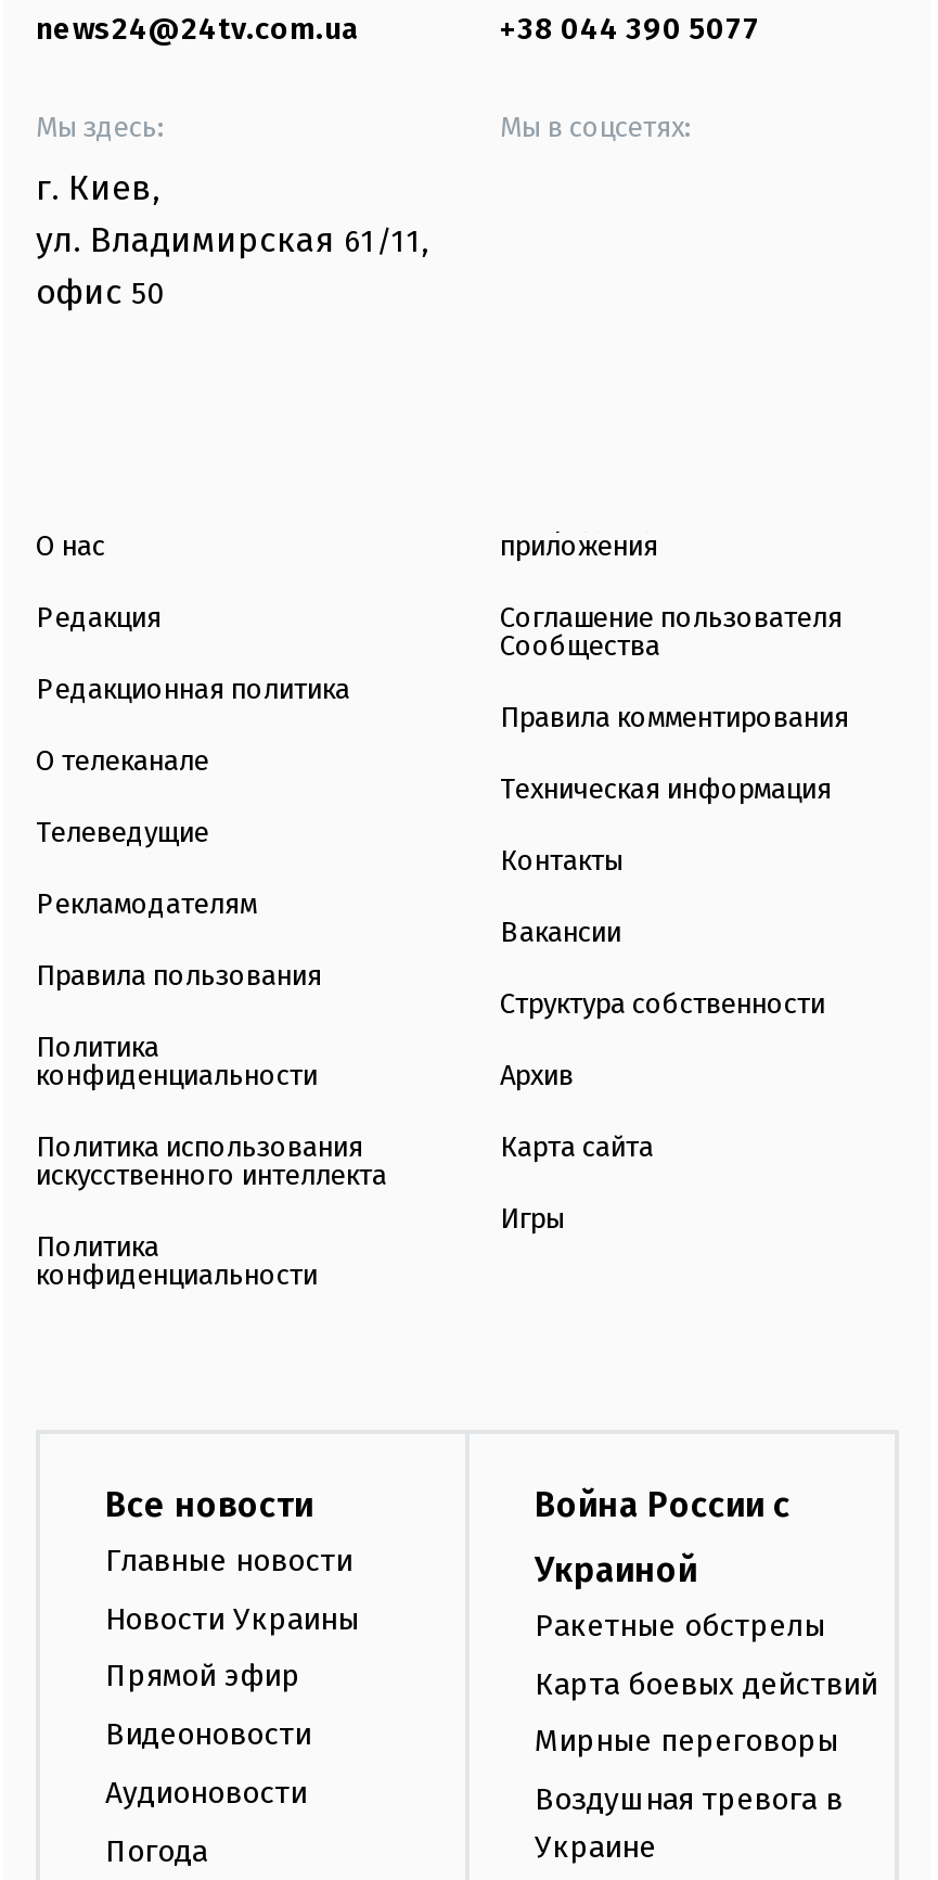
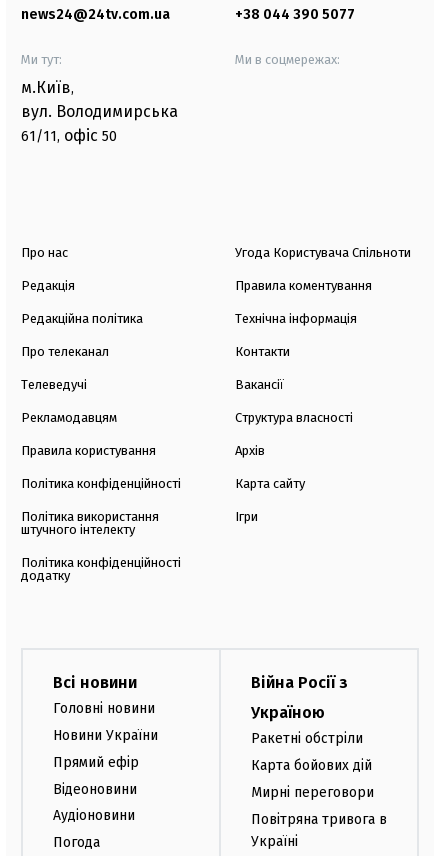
- Мы здесь:
- г. Киев,
- ул. Владимирская 61/11,
- офис 50
+ Ми тут:
+ м.Київ,
+ вул. Володимирська
+ 61/11, офіс 50

- Мы в соцсетях:
+ Ми в соцмережах:

- О нас
- Редакция
- Редакционная политика
- О телеканале
- Телеведущие
- Рекламодателям
- Правила пользования
- Политика
- конфиденциальности
- Политика использования
- искусственного интеллекта
- Политика
- конфиденциальности
+ Про нас
+ Редакція
+ Редакційна політика
+ Про телеканал
+ Телеведучі
+ Рекламодавцям
+ Правила користування
+ Політика конфіденційності
+ Політика використання
+ штучного інтелекту
+ Політика конфіденційності
+ додатку

- приложения
- Соглашение пользователя
- Сообщества
- Правила комментирования
- Техническая информация
- Контакты
- Вакансии
- Структура собственности
- Архив
- Карта сайта
- Игры
+ Угода Користувача Спільноти
+ Правила коментування
+ Технічна інформація
+ Контакти
+ Вакансії
+ Структура власності
+ Архів
+ Карта сайту
+ Ігри

- Все новости
- Главные новости
- Новости Украины
- Прямой эфир
- Видеоновости
- Аудионовости
+ Всі новини
+ Головні новини
+ Новини України
+ Прямий ефір
+ Відеоновини
+ Аудіоновини

- Война России с
+ Війна Росії з

- Украиной
- Ракетные обстрелы
+ Україною
+ Ракетні обстріли

- Карта боевых действий
+ Карта бойових дій

- Мирные переговоры
+ Мирні переговори

- Воздушная тревога в
- Украине
+ Повітряна тривога в
+ Україні
